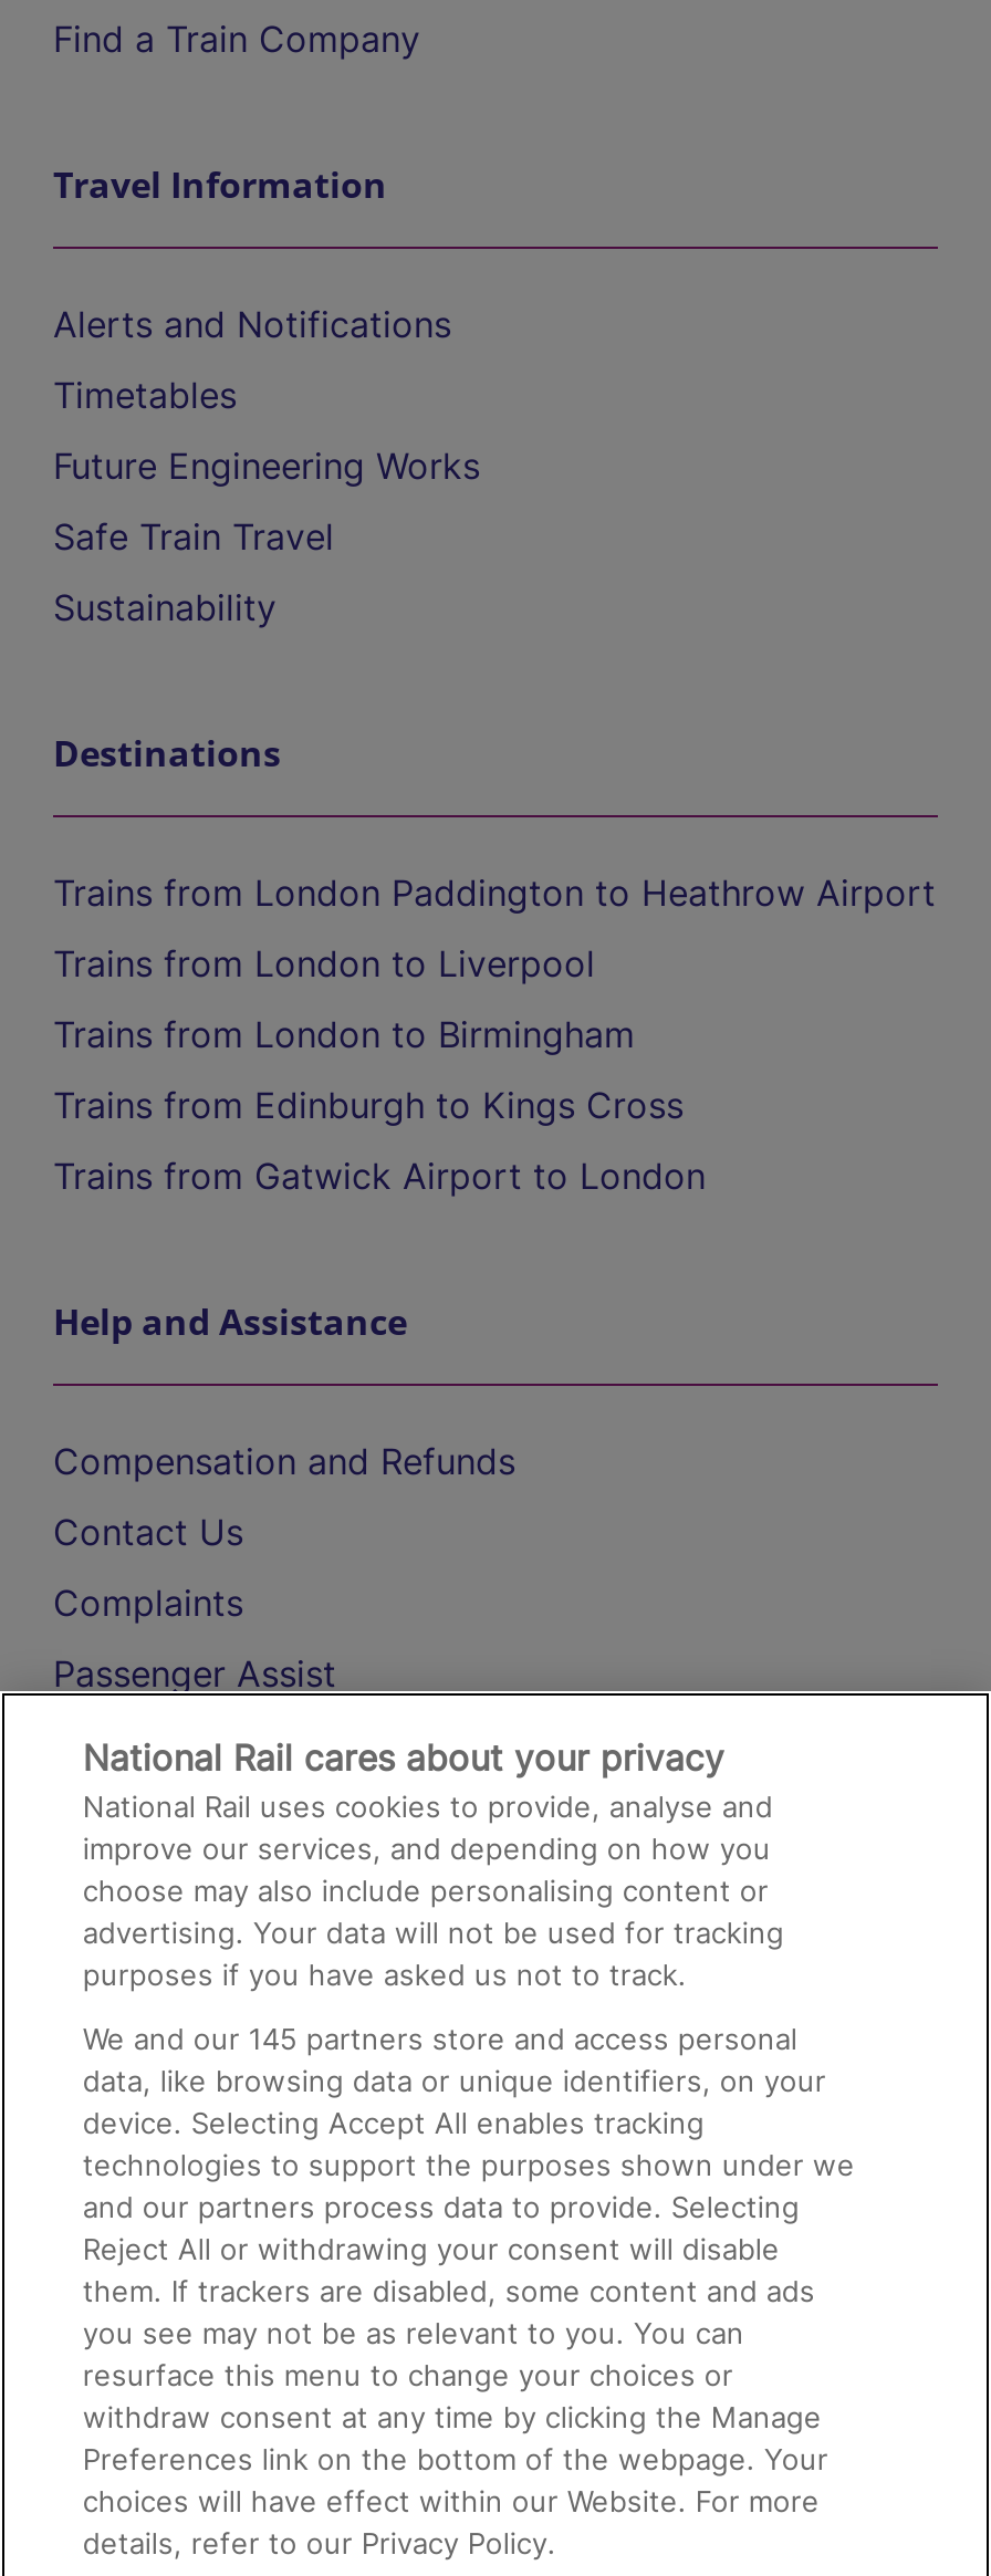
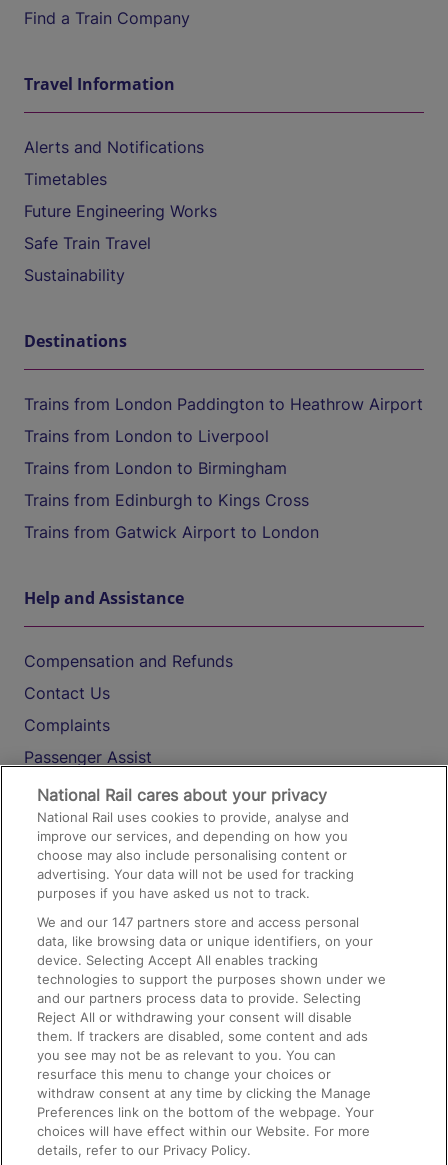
- We and our 145 partners store and access personal
+ We and our 147 partners store and access personal
